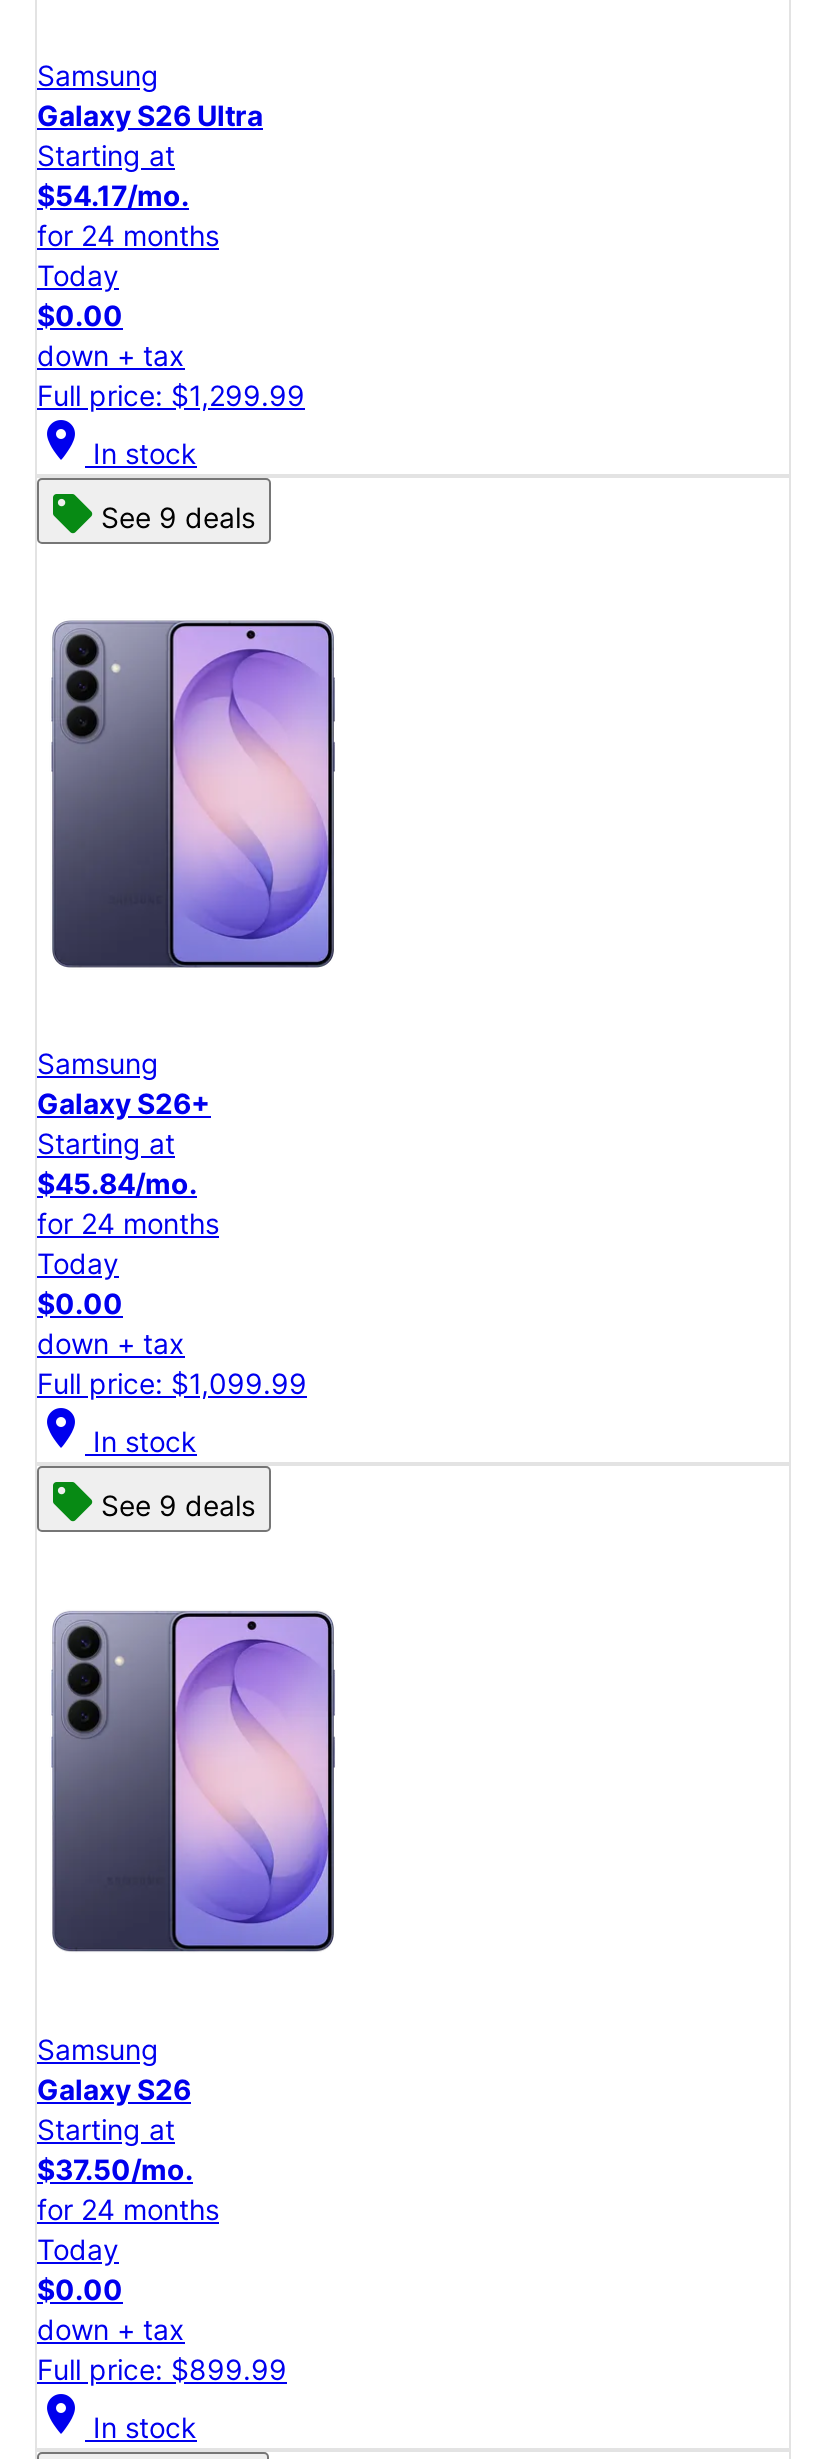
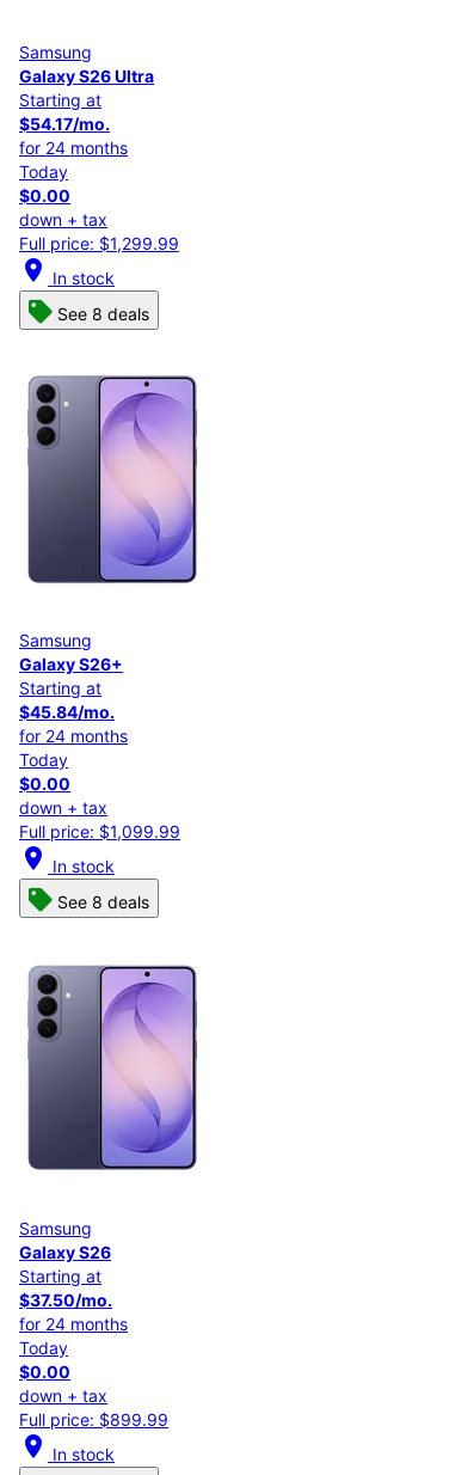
- See 9 deals
+ See 8 deals

- See 9 deals
+ See 8 deals
